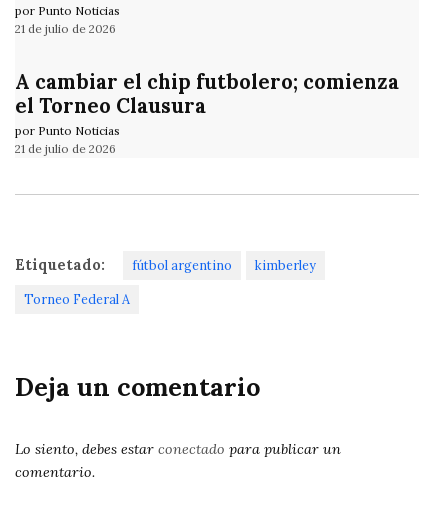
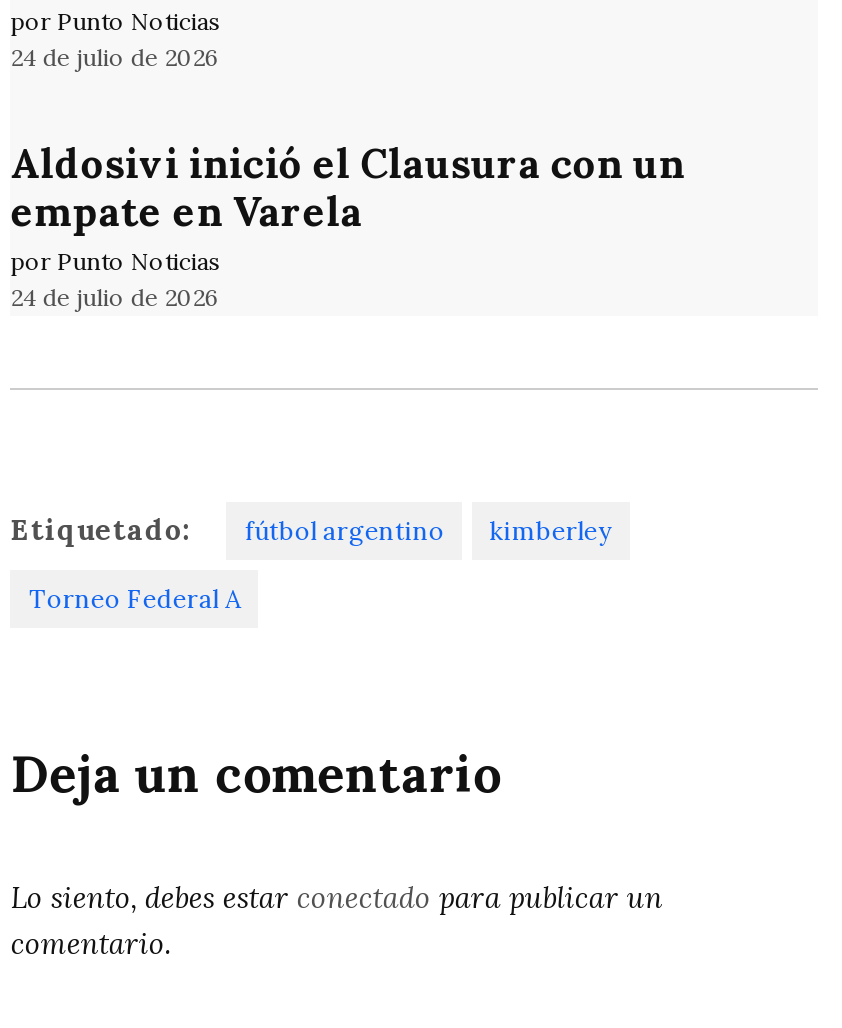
- 21 de julio de 2026
+ 24 de julio de 2026

- A cambiar el chip futbolero; comienza
- el Torneo Clausura
+ Aldosivi inició el Clausura con un
+ empate en Varela

- 21 de julio de 2026
+ 24 de julio de 2026
